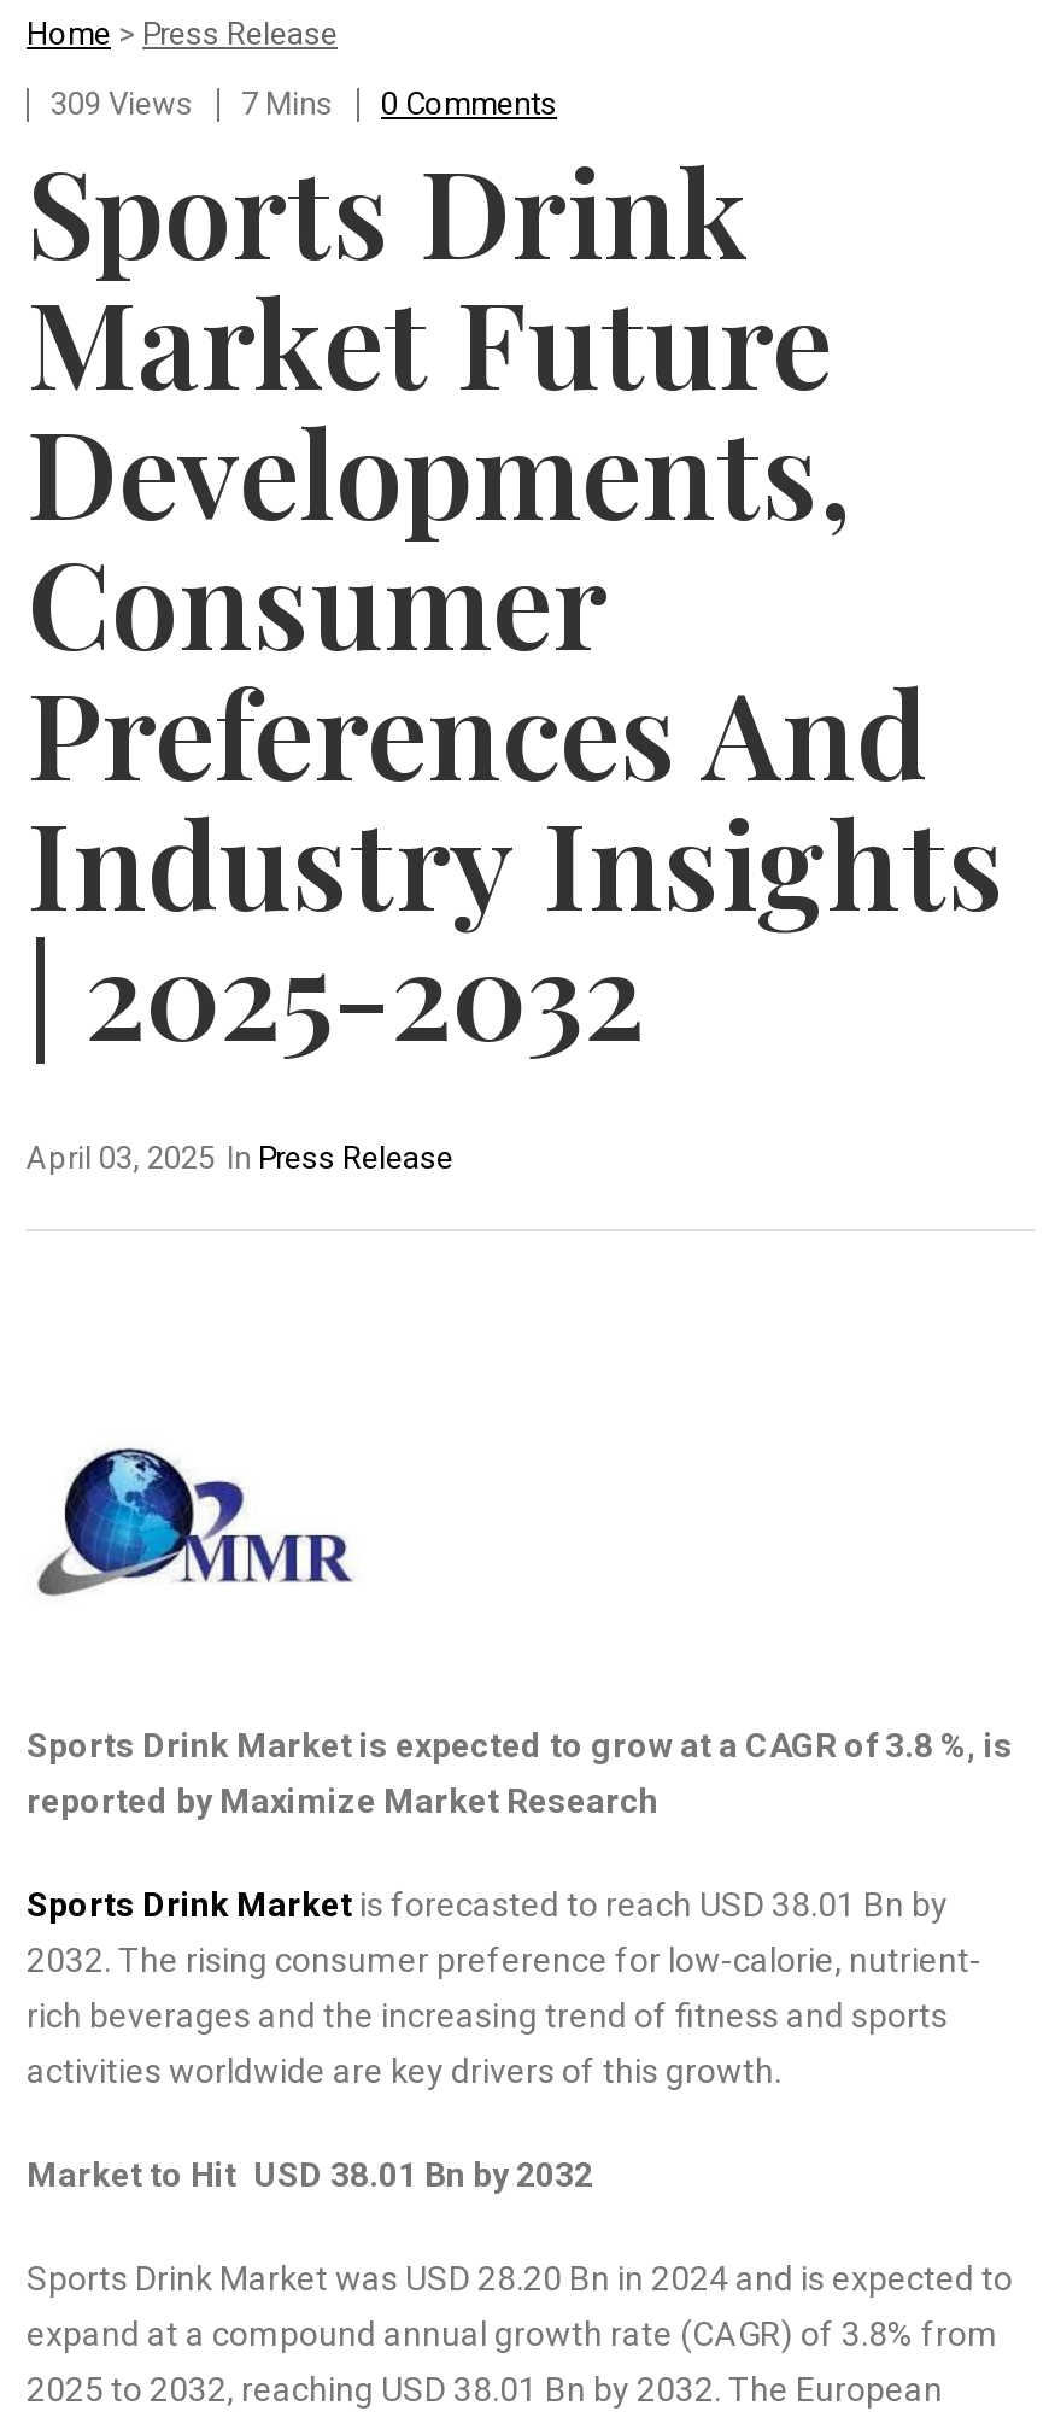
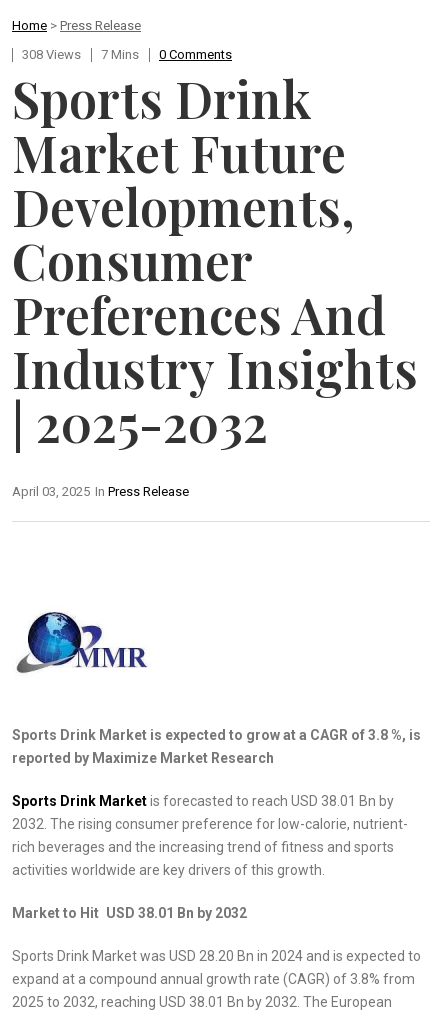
- 309 Views 7 Mins 0 Comments
+ 308 Views 7 Mins 0 Comments
